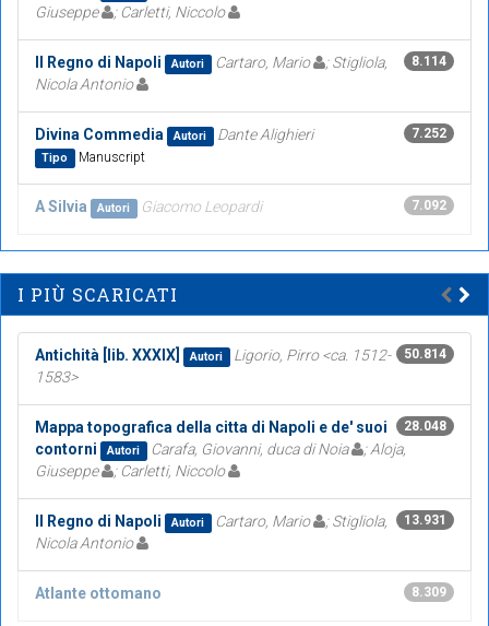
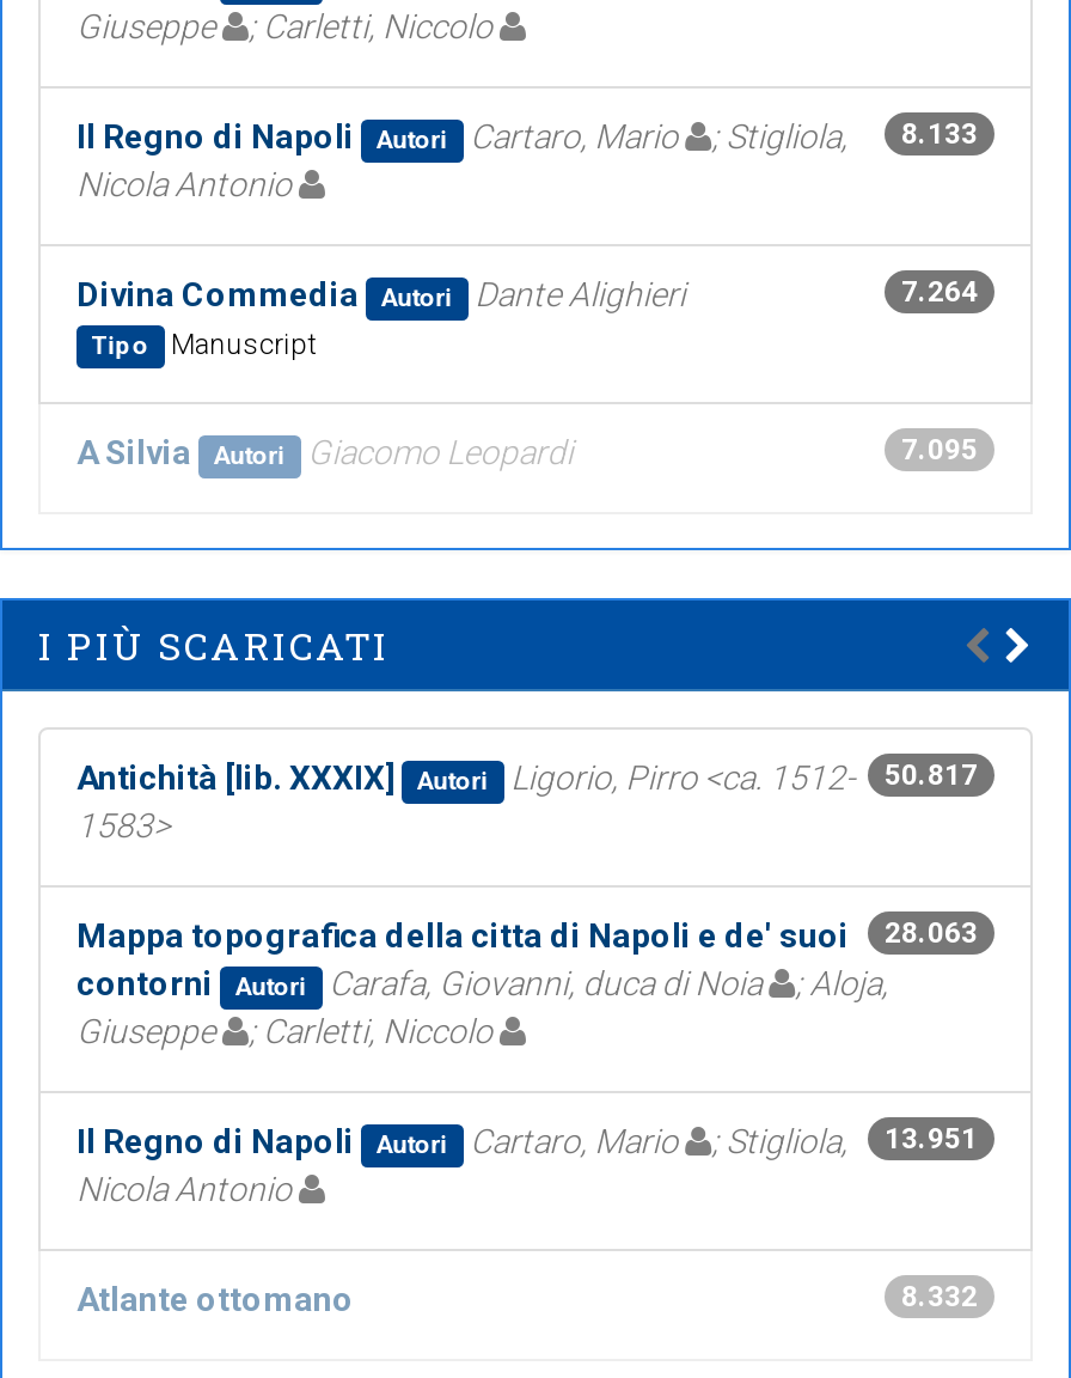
- Il Regno di Napoli Autori Cartaro, Mario ; Stigliola, 8.114
+ Il Regno di Napoli Autori Cartaro, Mario ; Stigliola, 8.133

- 7.252
+ 7.264

- 7.092
+ 7.095

- Antichità [lib. XXXIX] Autori Ligorio, Pirro <ca. 1512- 50.814
+ Antichità [lib. XXXIX] Autori Ligorio, Pirro <ca. 1512- 50.817

- Mappa topografica della citta di Napoli e de' suoi 28.048
+ Mappa topografica della citta di Napoli e de' suoi 28.063

- Il Regno di Napoli Autori Cartaro, Mario ; Stigliola, 13.931
+ Il Regno di Napoli Autori Cartaro, Mario ; Stigliola, 13.951

- 8.309
+ 8.332
